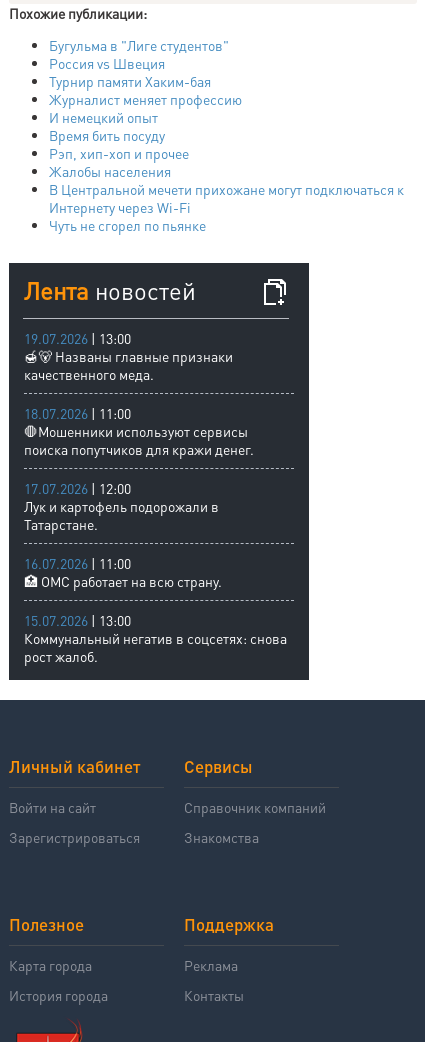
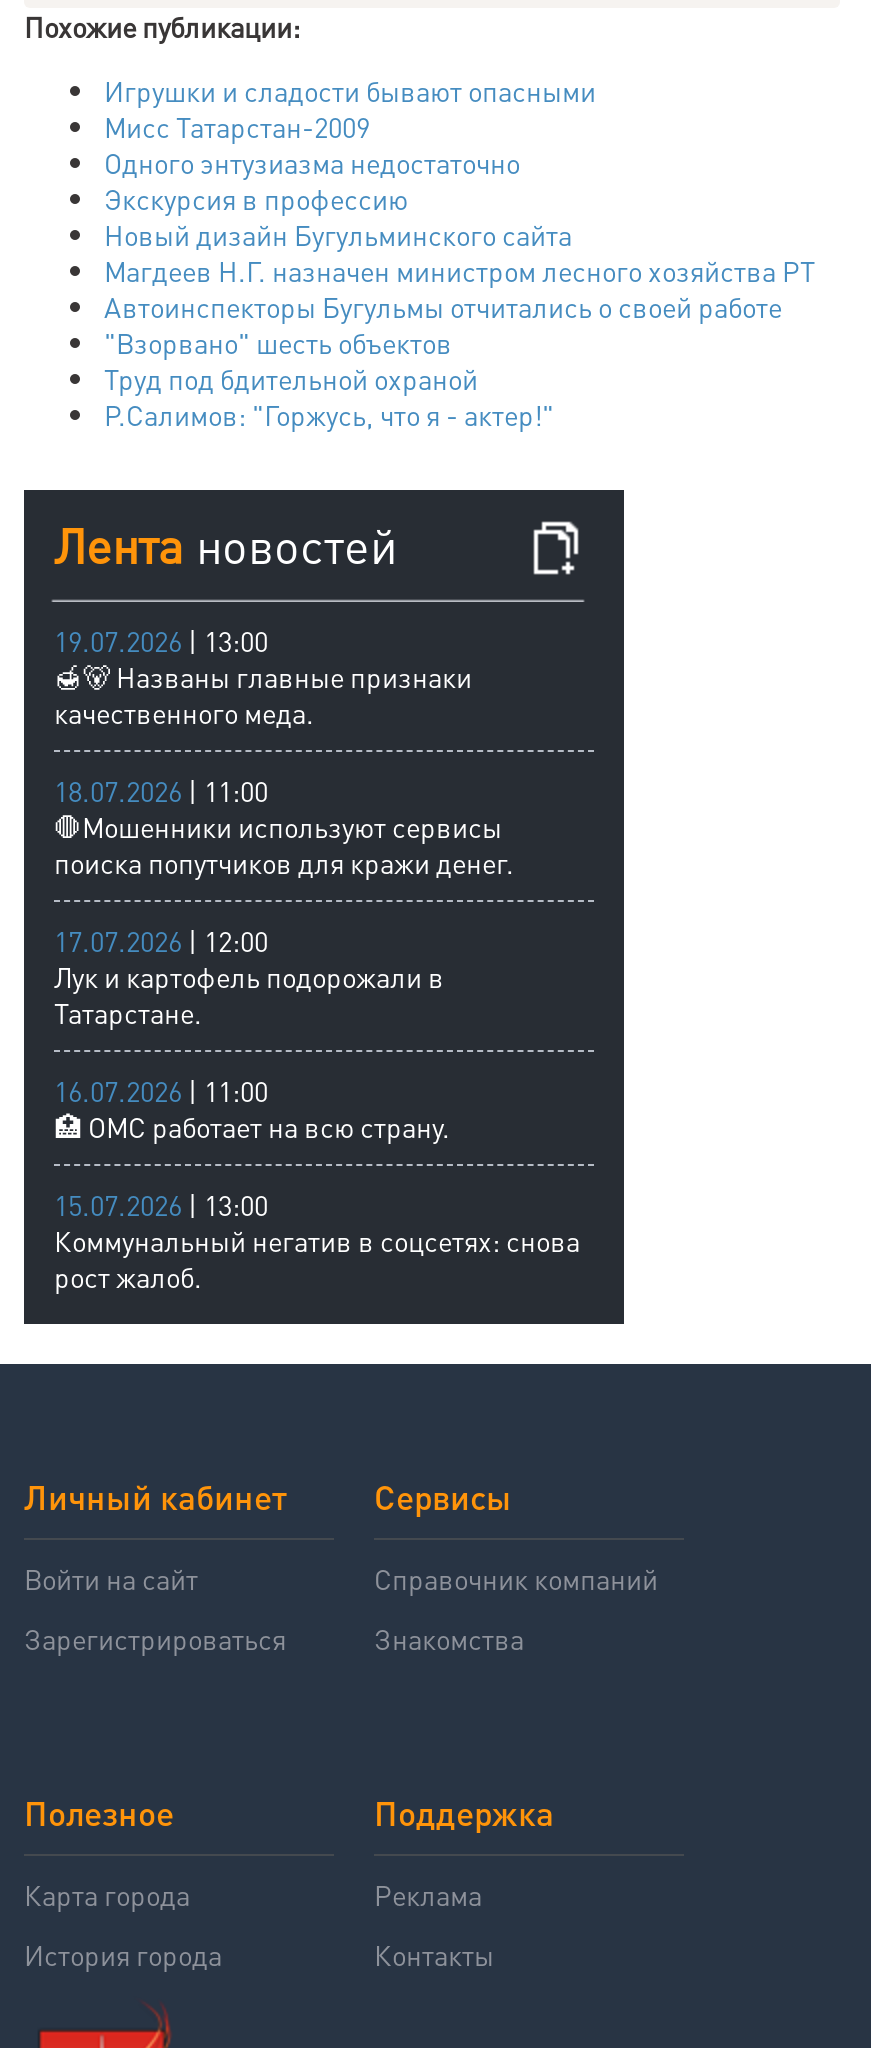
- Бугульма в "Лиге студентов"
- Россия vs Швеция
- Турнир памяти Хаким-бая
- Журналист меняет профессию
- И немецкий опыт
- Время бить посуду
- Рэп, хип-хоп и прочее
- Жалобы населения
- В Центральной мечети прихожане могут подключаться к
- Интернету через Wi-Fi
- Чуть не сгорел по пьянке
+ Игрушки и сладости бывают опасными
+ Мисс Татарстан-2009
+ Одного энтузиазма недостаточно
+ Экскурсия в профессию
+ Новый дизайн Бугульминского сайта
+ Магдеев Н.Г. назначен министром лесного хозяйства РТ
+ Автоинспекторы Бугульмы отчитались о своей работе
+ "Взорвано" шесть объектов
+ Труд под бдительной охраной
+ Р.Салимов: "Горжусь, что я - актер!"
